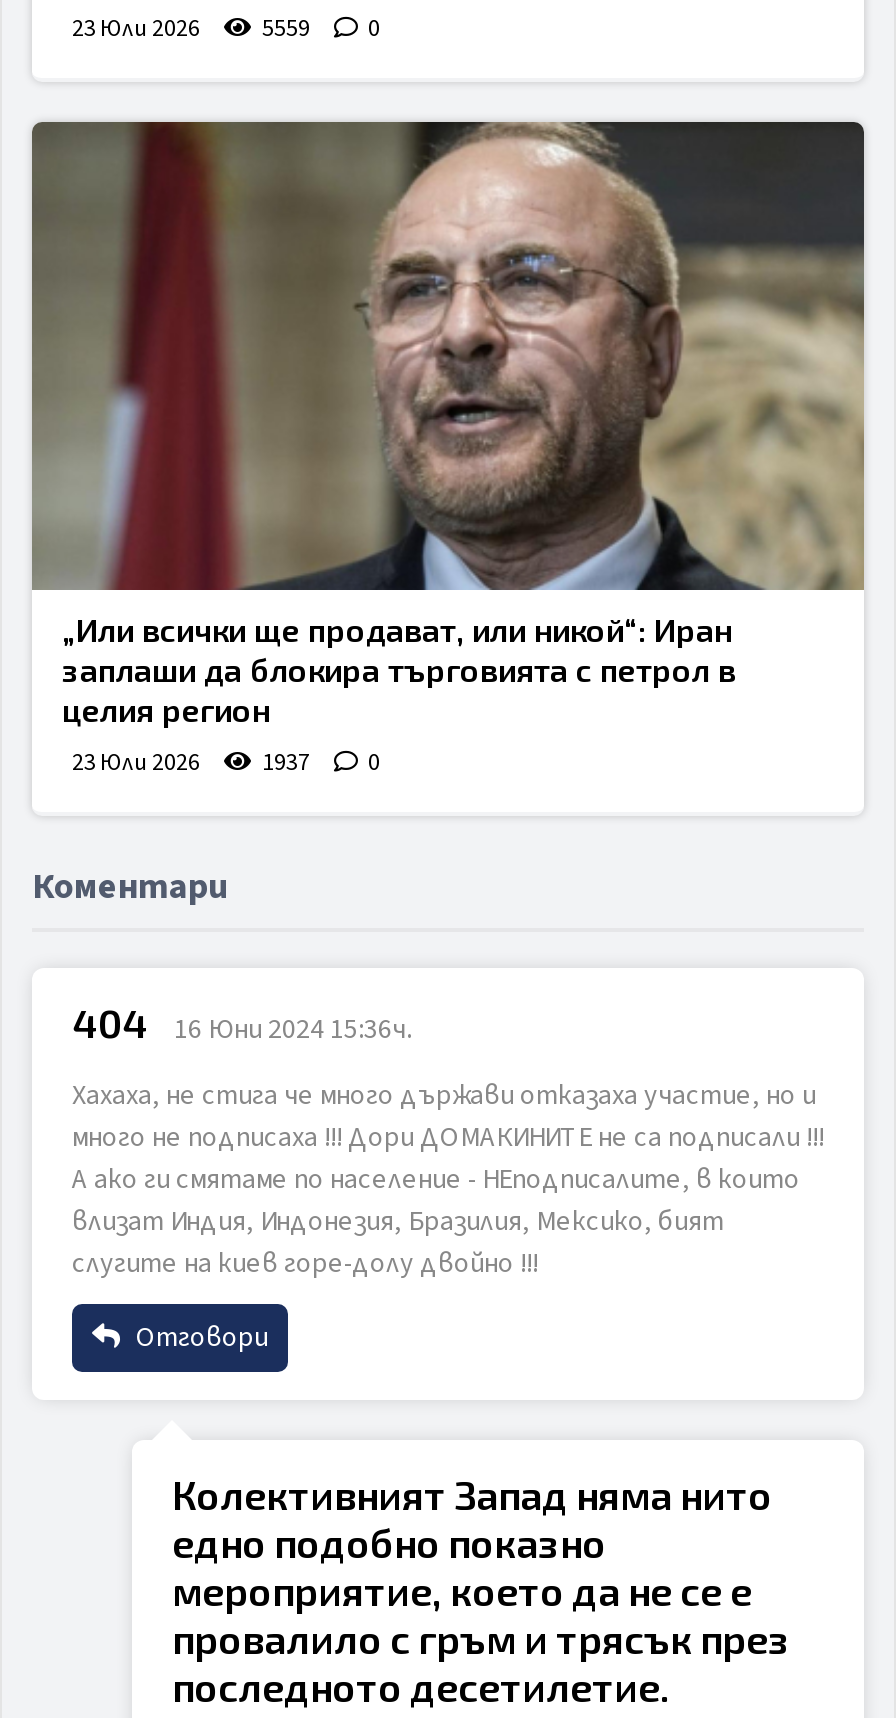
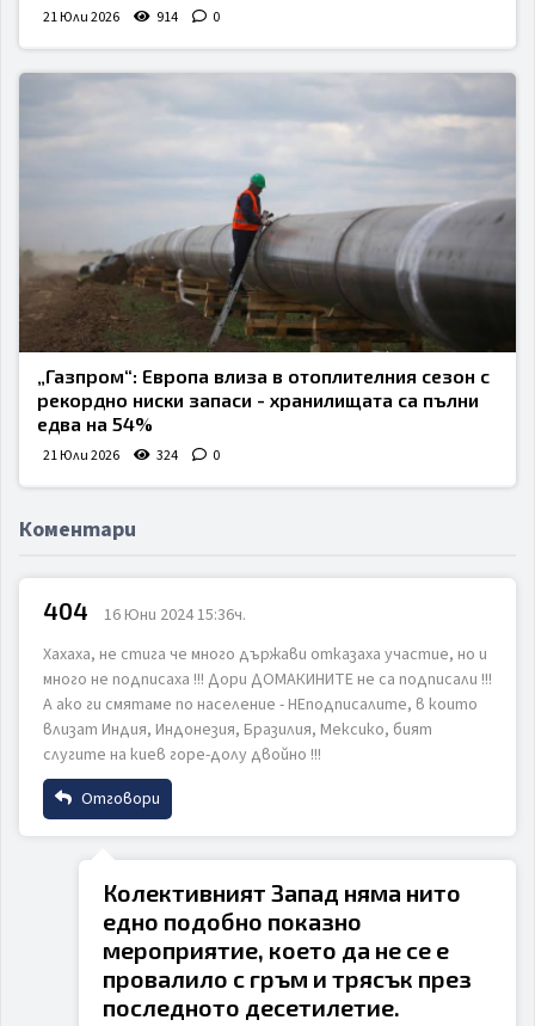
- 23 Юли 2026
- 5559
+ 21 Юли 2026
+ 914

- [image]
- „Или всички ще продават, или никой“: Иран
- заплаши да блокира търговията с петрол в
- целия регион
+ [image]
+ „Газпром“: Европа влиза в отоплителния сезон с
+ рекордно ниски запаси - хранилищата са пълни
+ едва на 54%

- 23 Юли 2026
- 1937
+ 21 Юли 2026
+ 324
